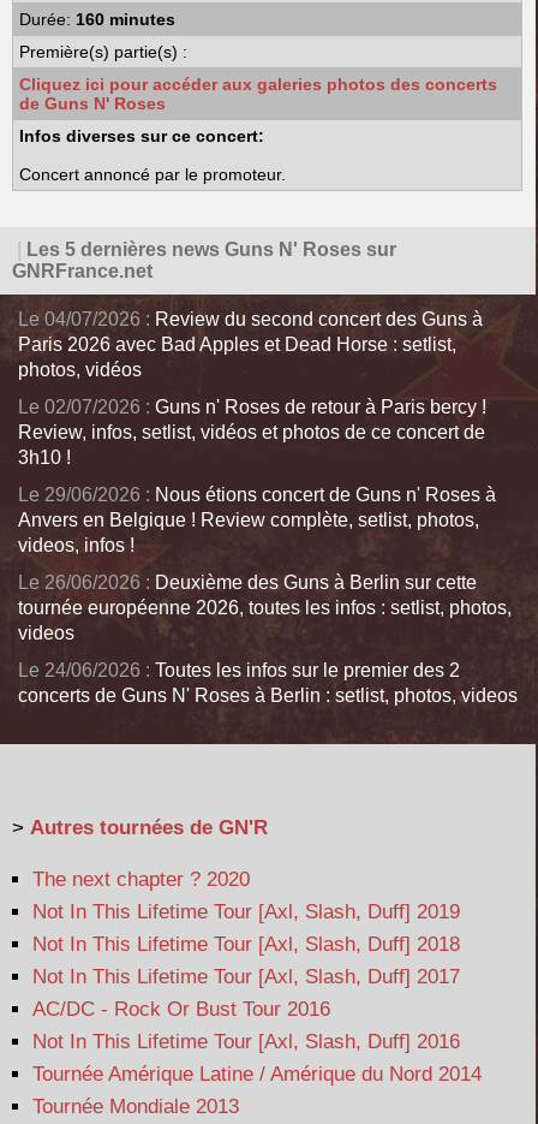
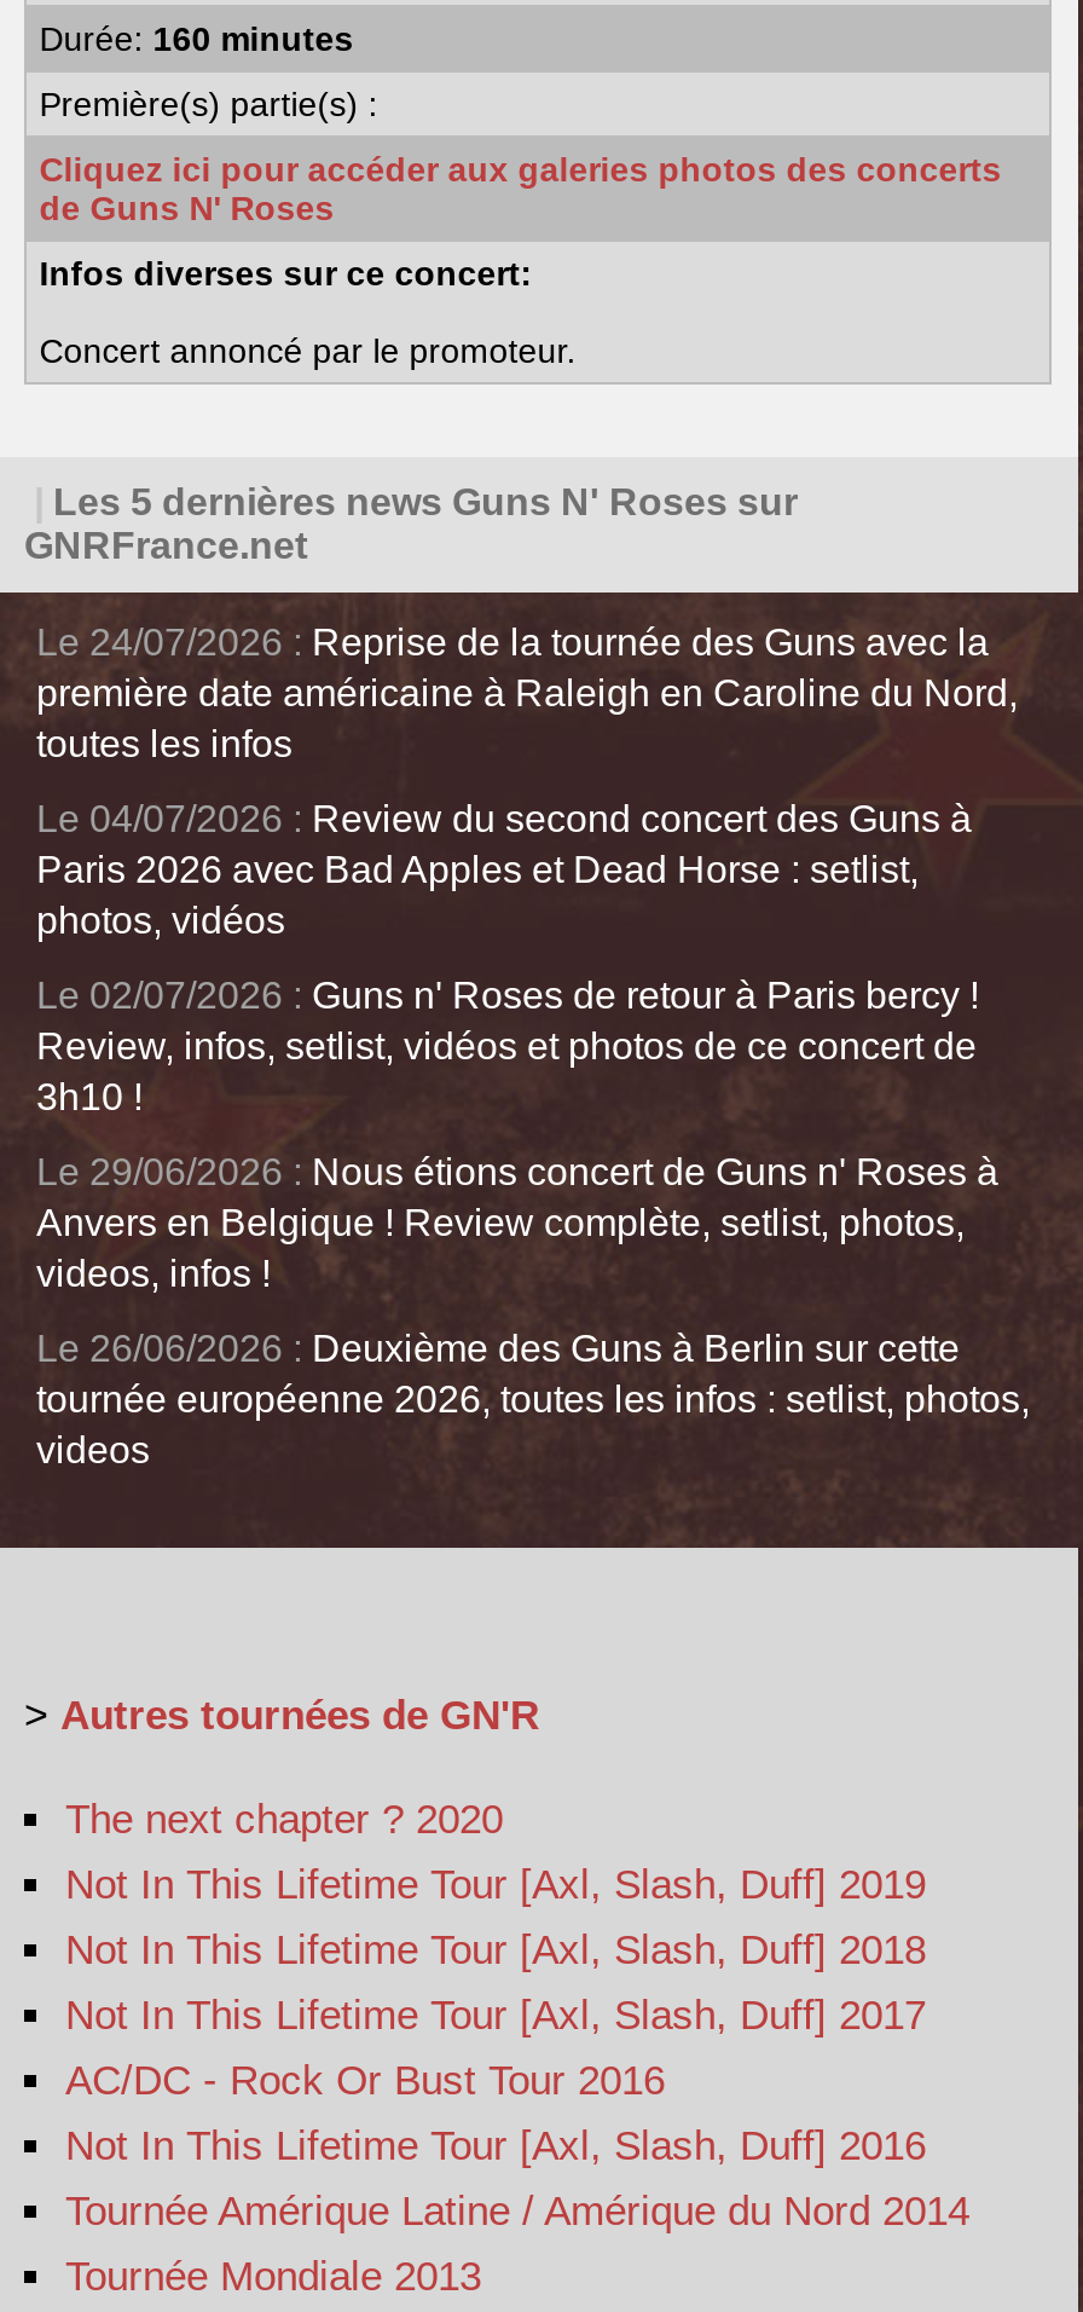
+ Le 24/07/2026 : Reprise de la tournée des Guns avec la
+ première date américaine à Raleigh en Caroline du Nord,
+ toutes les infos

moved down: Le 04/07/2026 : Review du second concert des Guns à | Paris 2026 avec Bad Apples et Dead Horse : setlist, | photos, vidéos | ... | tournée européenne 2026, toutes les infos : setlist, photos, | videos

- Le 24/06/2026 : Toutes les infos sur le premier des 2
- concerts de Guns N' Roses à Berlin : setlist, photos, videos
